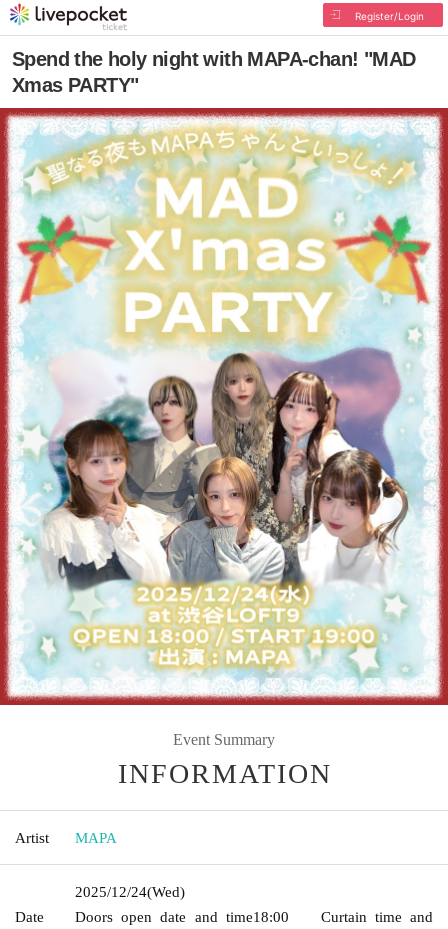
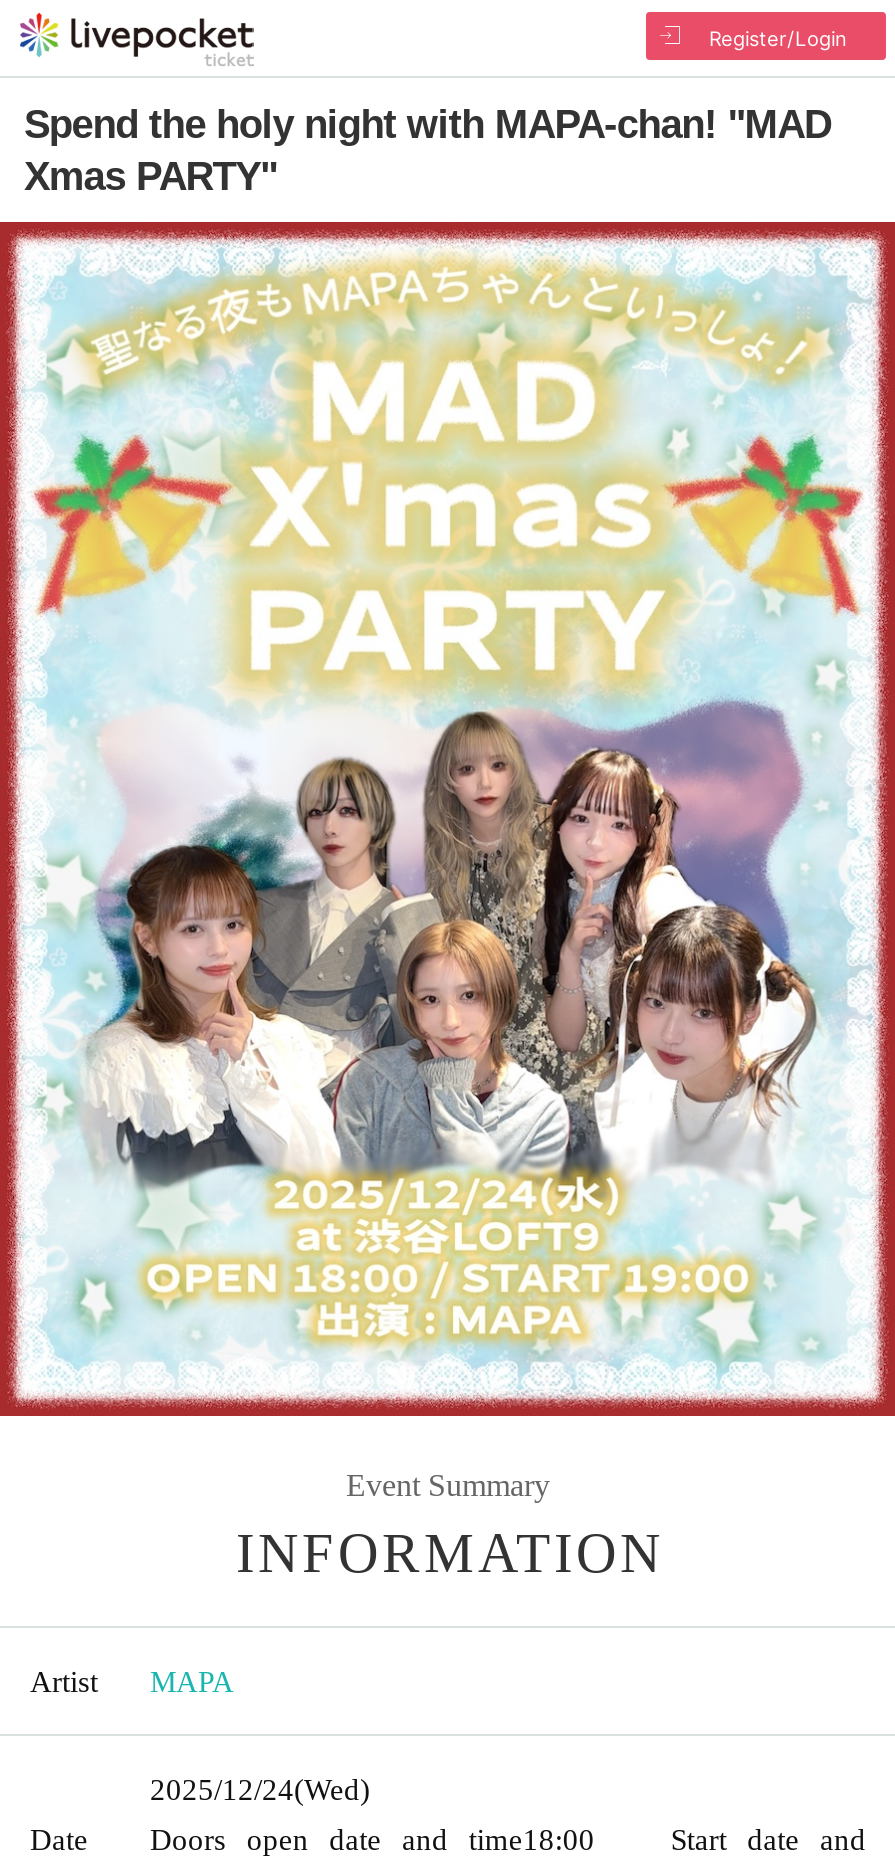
- Doors open date and time18:00 Curtain time and
+ Doors open date and time18:00 Start date and
